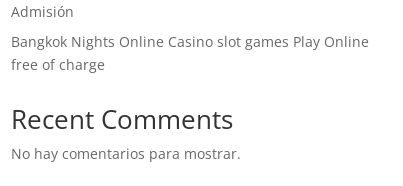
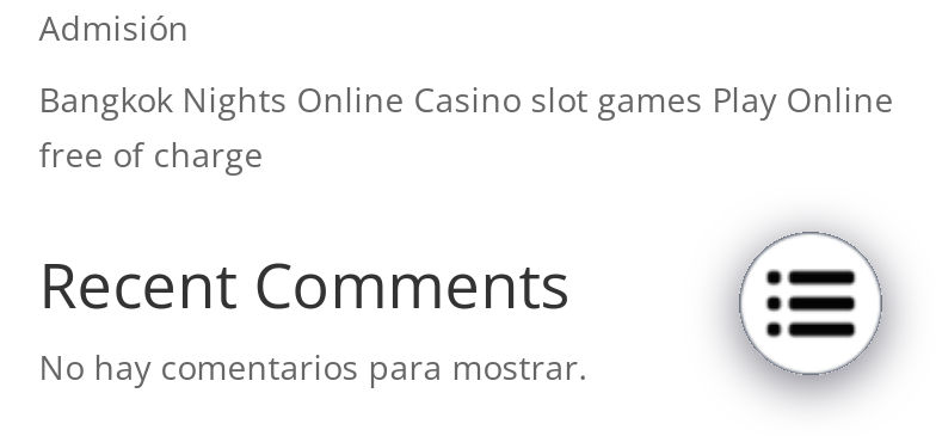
+ [image]
